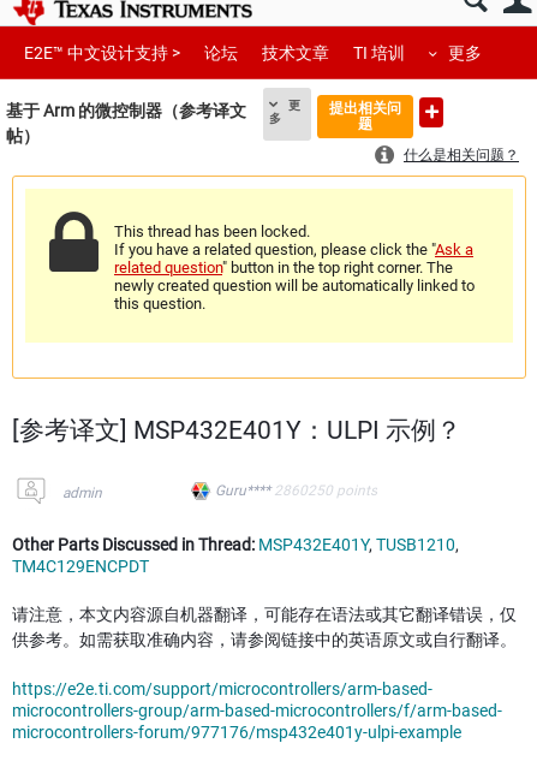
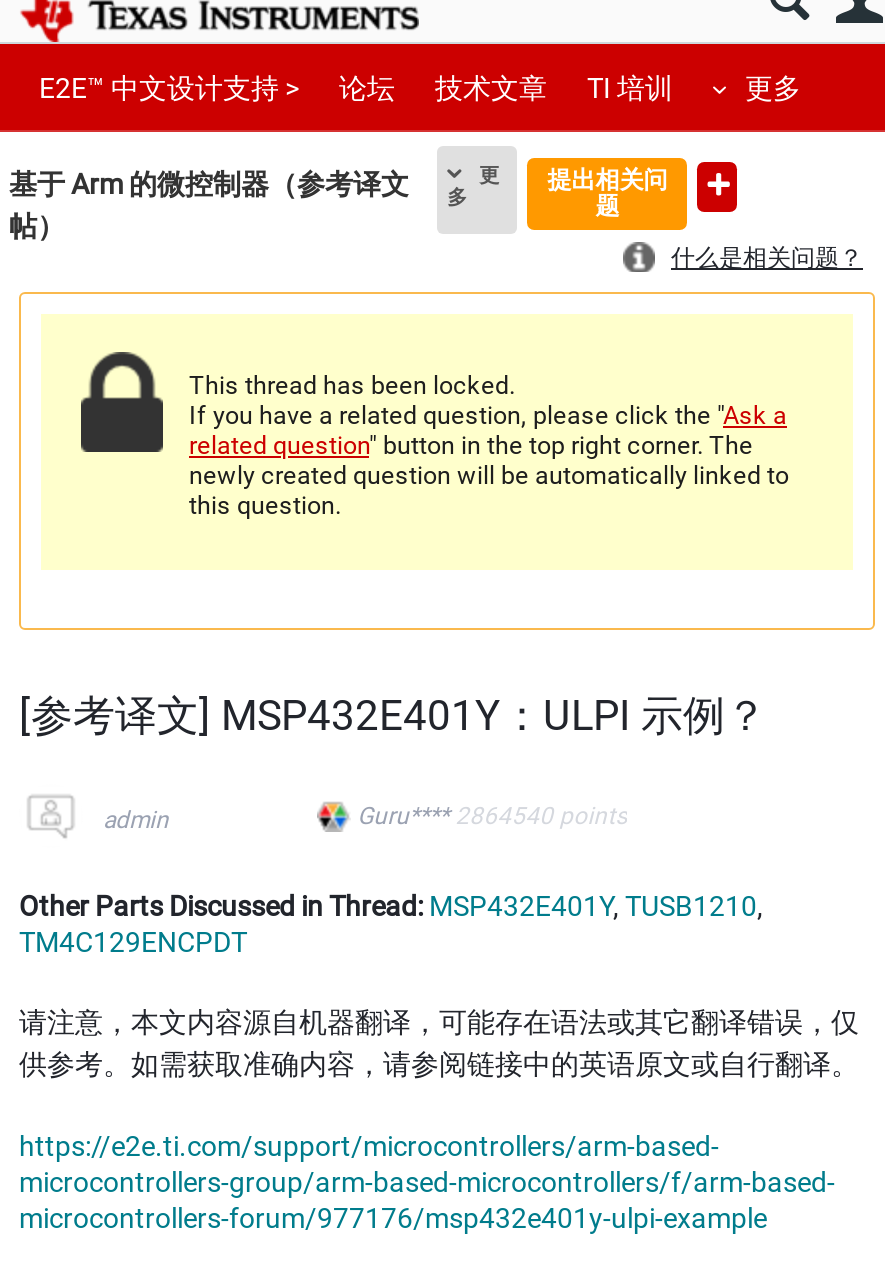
- Guru**** 2860250 points
+ Guru**** 2864540 points
